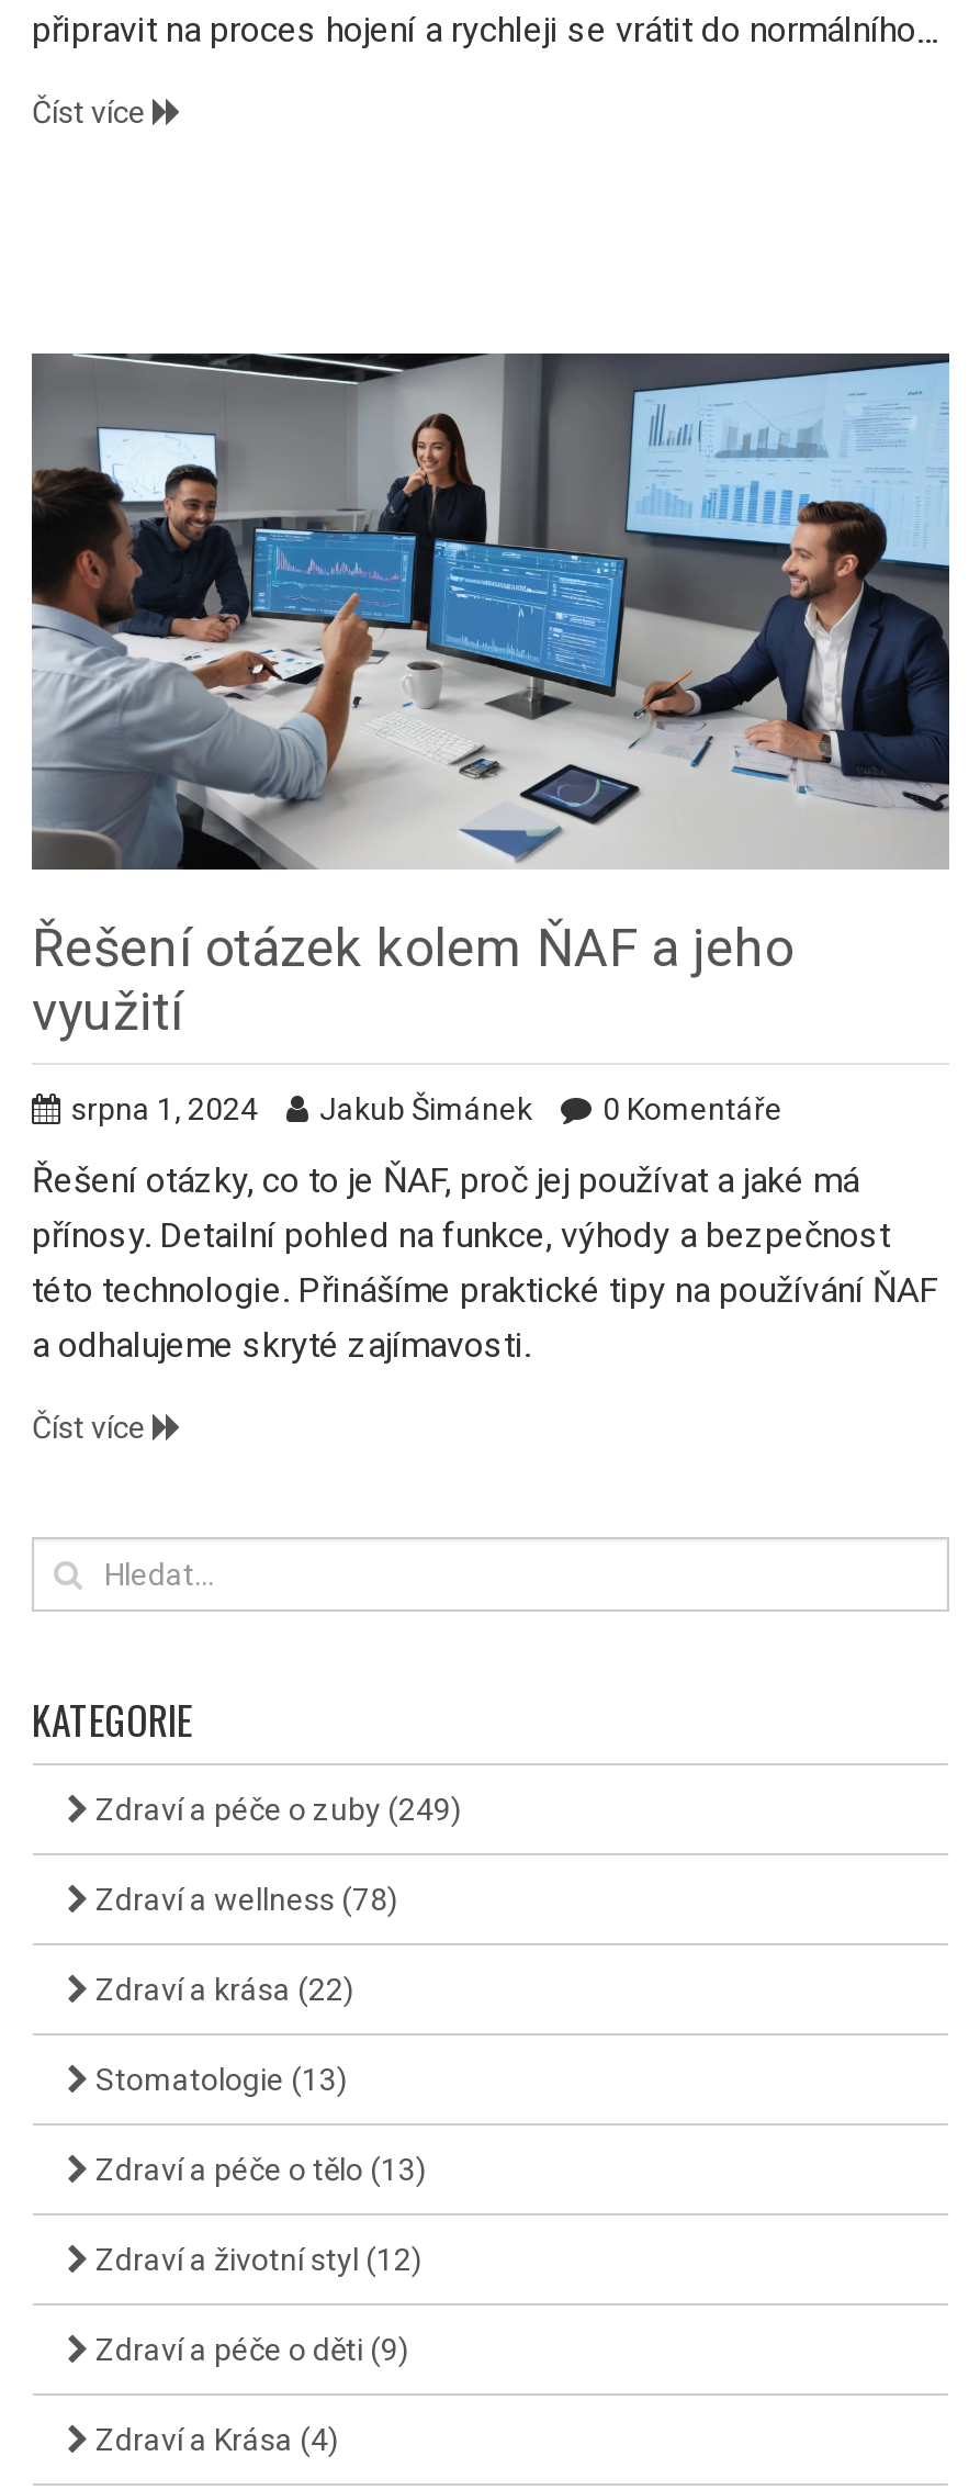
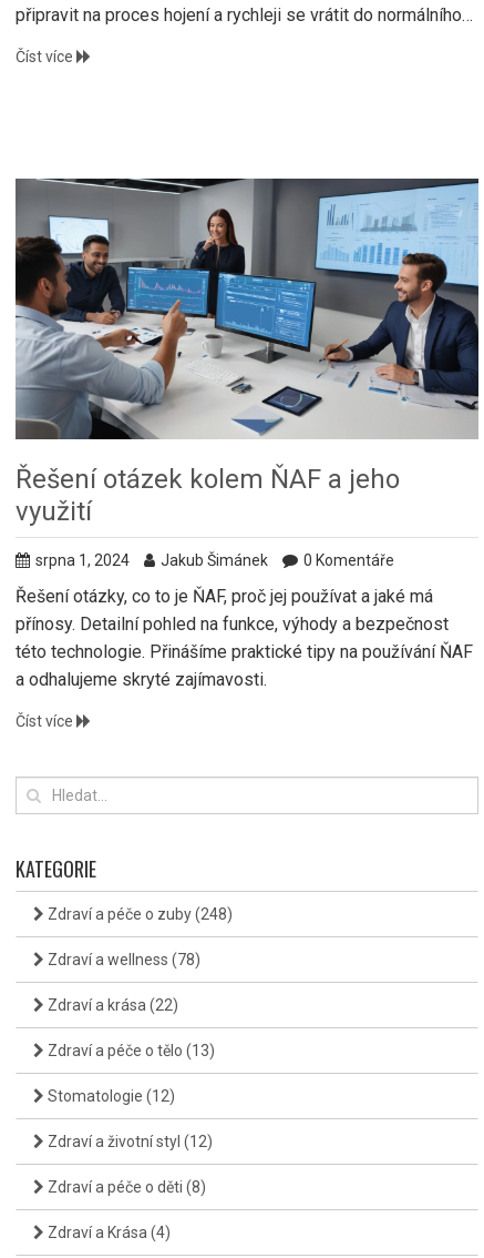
- Zdraví a péče o zuby (249)
+ Zdraví a péče o zuby (248)

- Stomatologie (13)

moved up: Zdraví a péče o tělo (13)

+ Stomatologie (12)

- Zdraví a péče o děti (9)
+ Zdraví a péče o děti (8)
